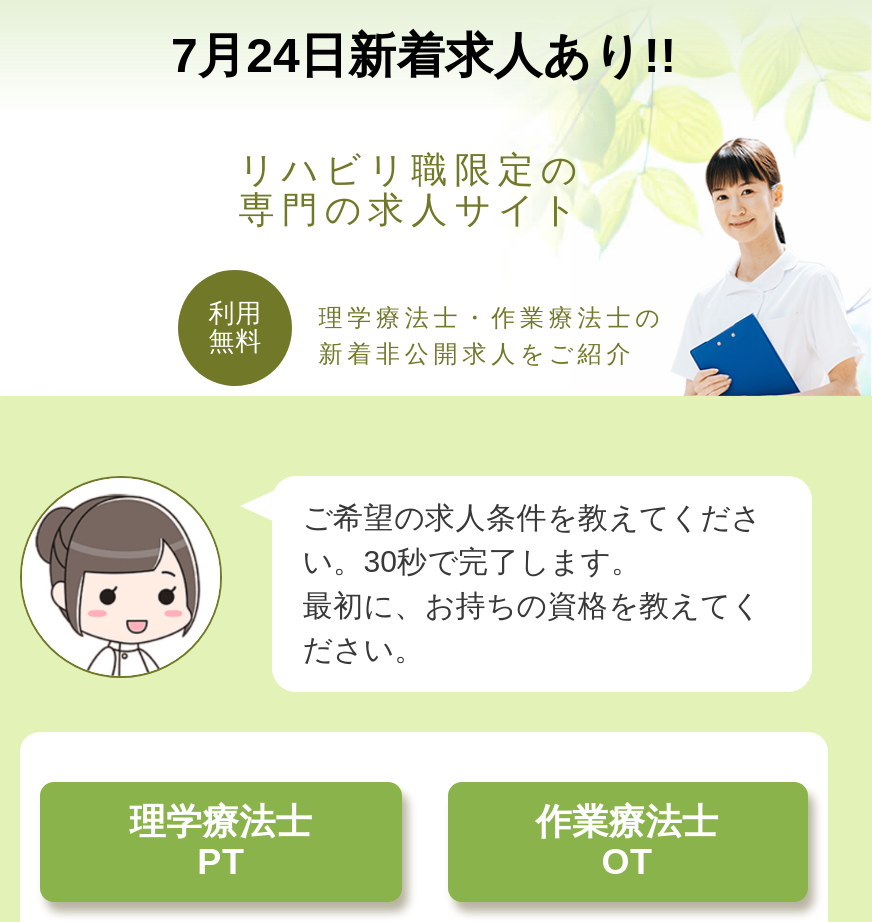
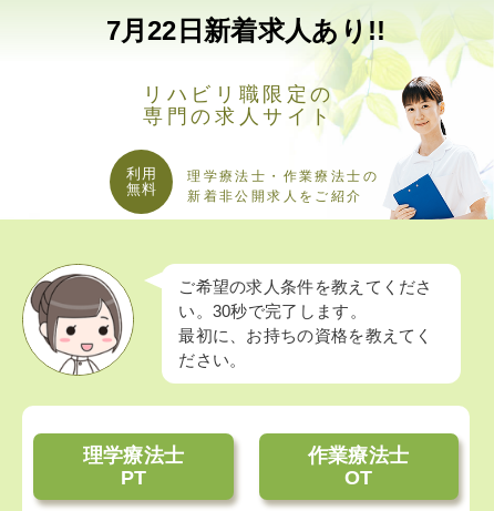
- 7月24日新着求人あり!!
+ 7月22日新着求人あり!!
